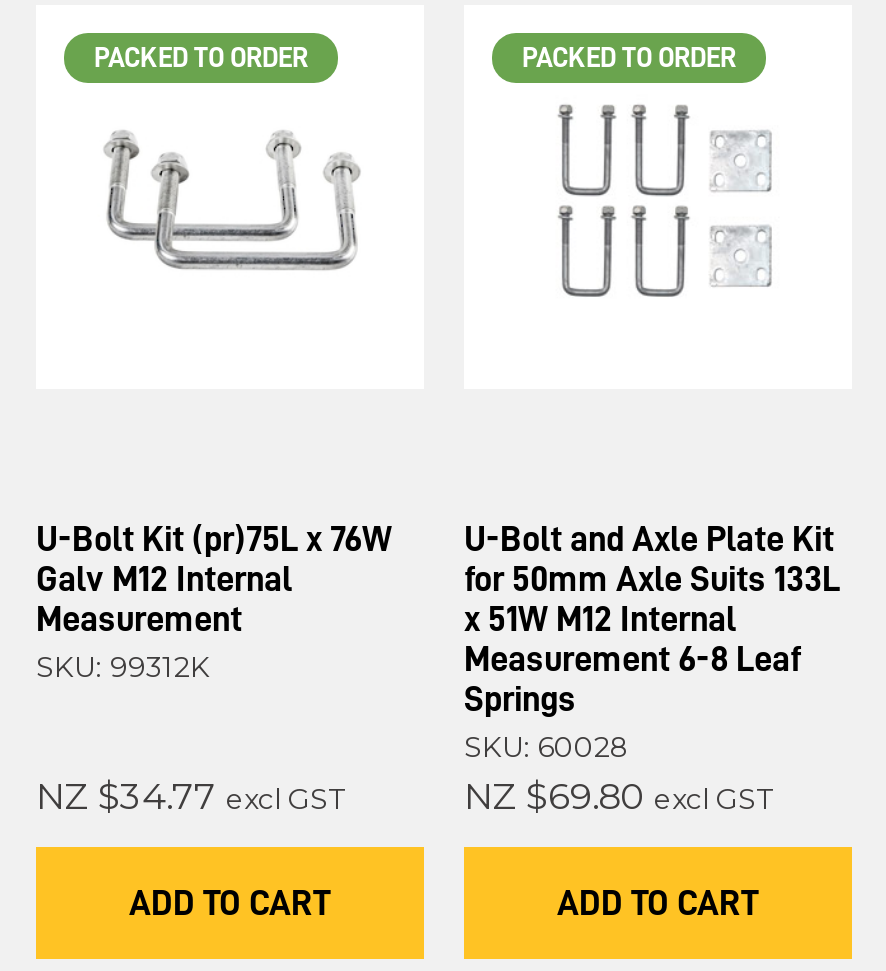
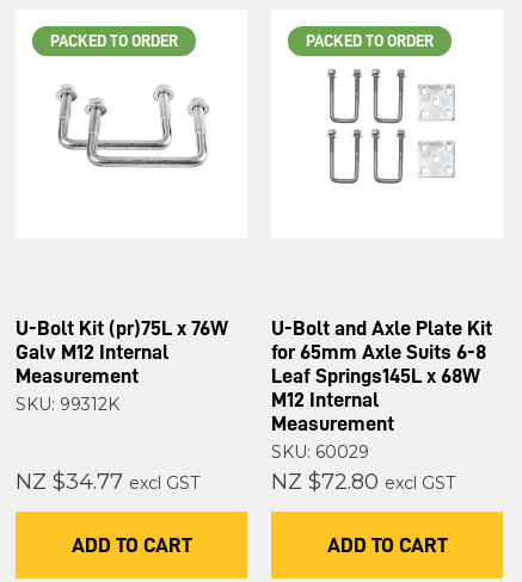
- for 50mm Axle Suits 133L
- x 51W M12 Internal
- Measurement 6-8 Leaf
- Springs
- SKU: 60028
- NZ $69.80 excl GST
+ for 65mm Axle Suits 6-8
+ Leaf Springs145L x 68W
+ M12 Internal
+ Measurement
+ SKU: 60029
+ NZ $72.80 excl GST
